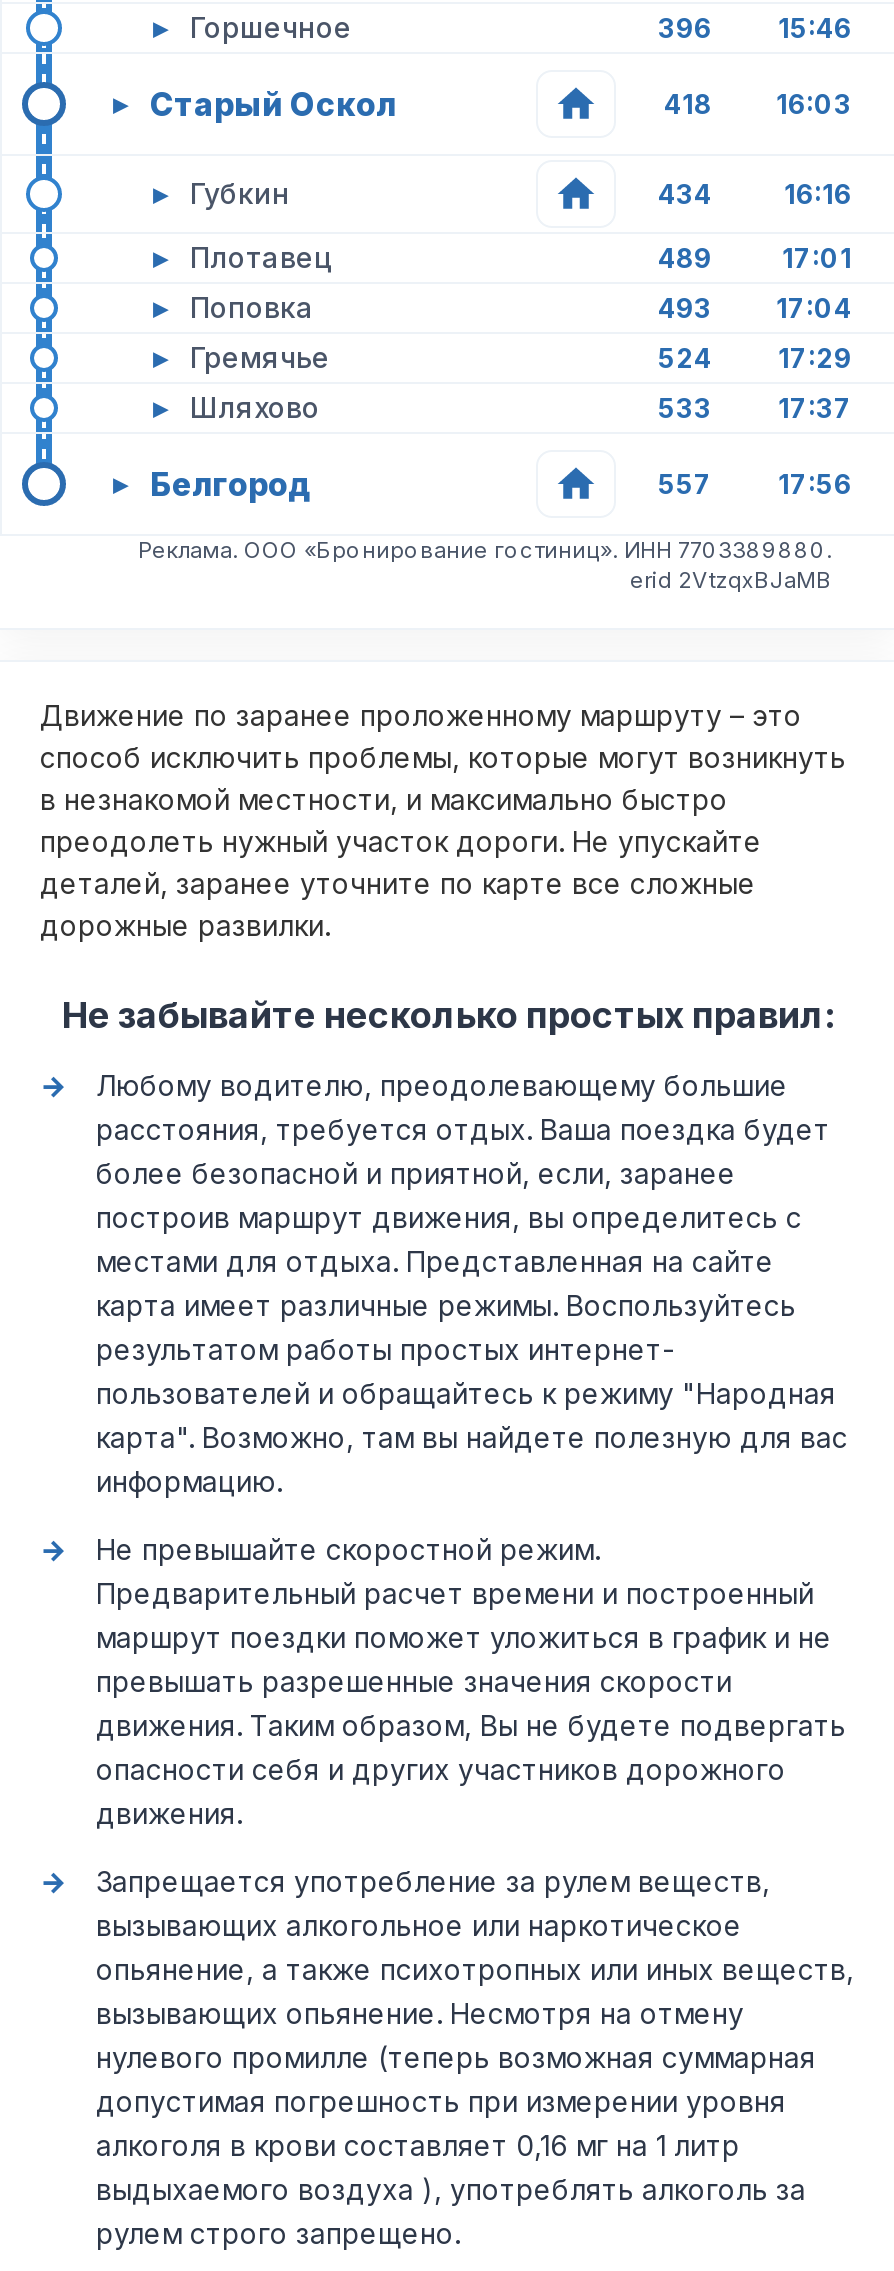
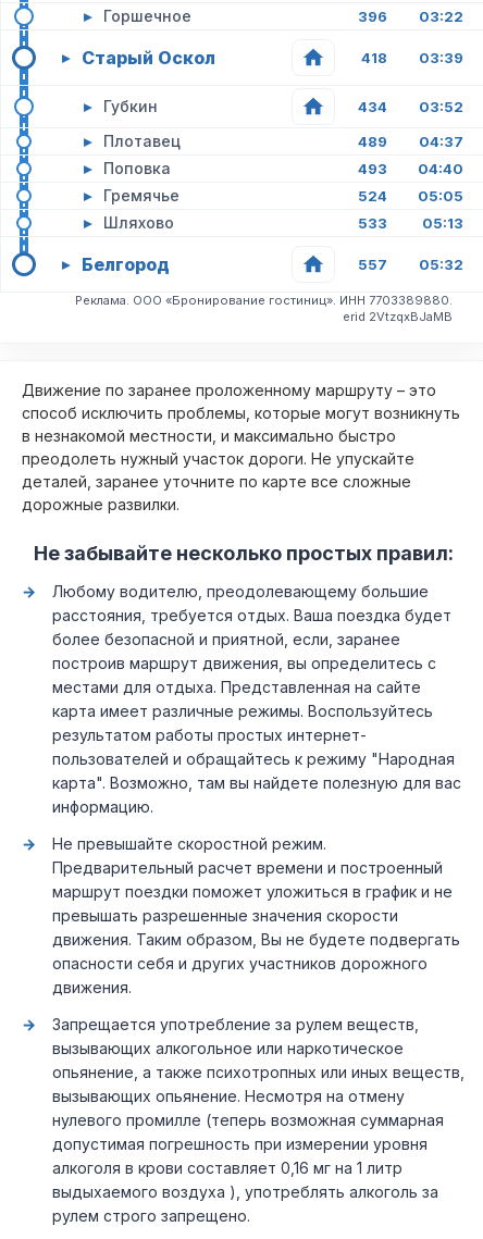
- 15:46
+ 03:22

- 418 16:03
+ 418 03:39

- 16:16
+ 03:52

- 17:01
+ 04:37

- 493 17:04
+ 493 04:40

- 17:29
+ 05:05

- 17:37
+ 05:13

- 17:56
+ 05:32
